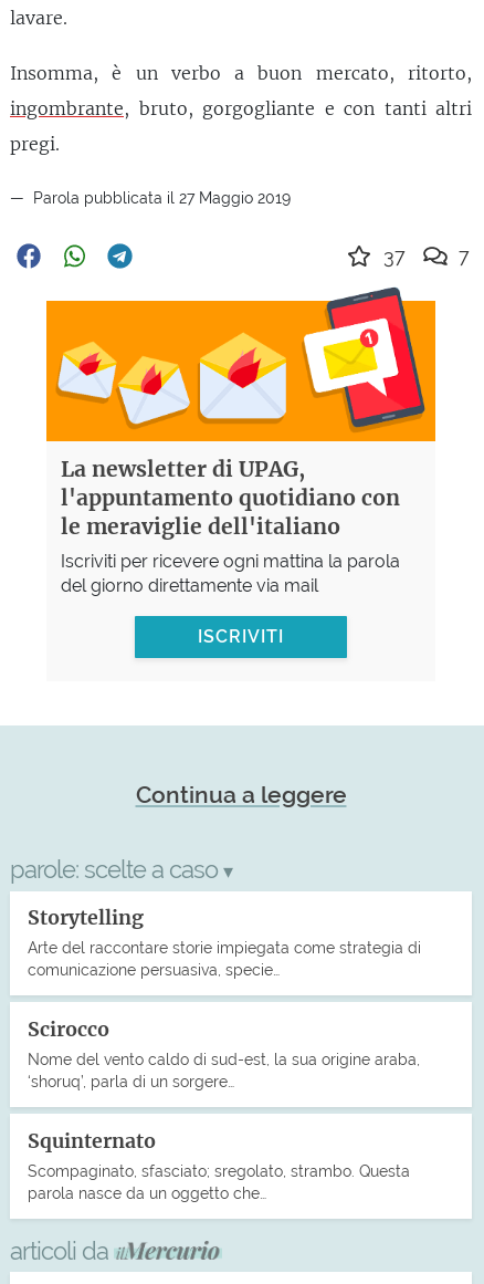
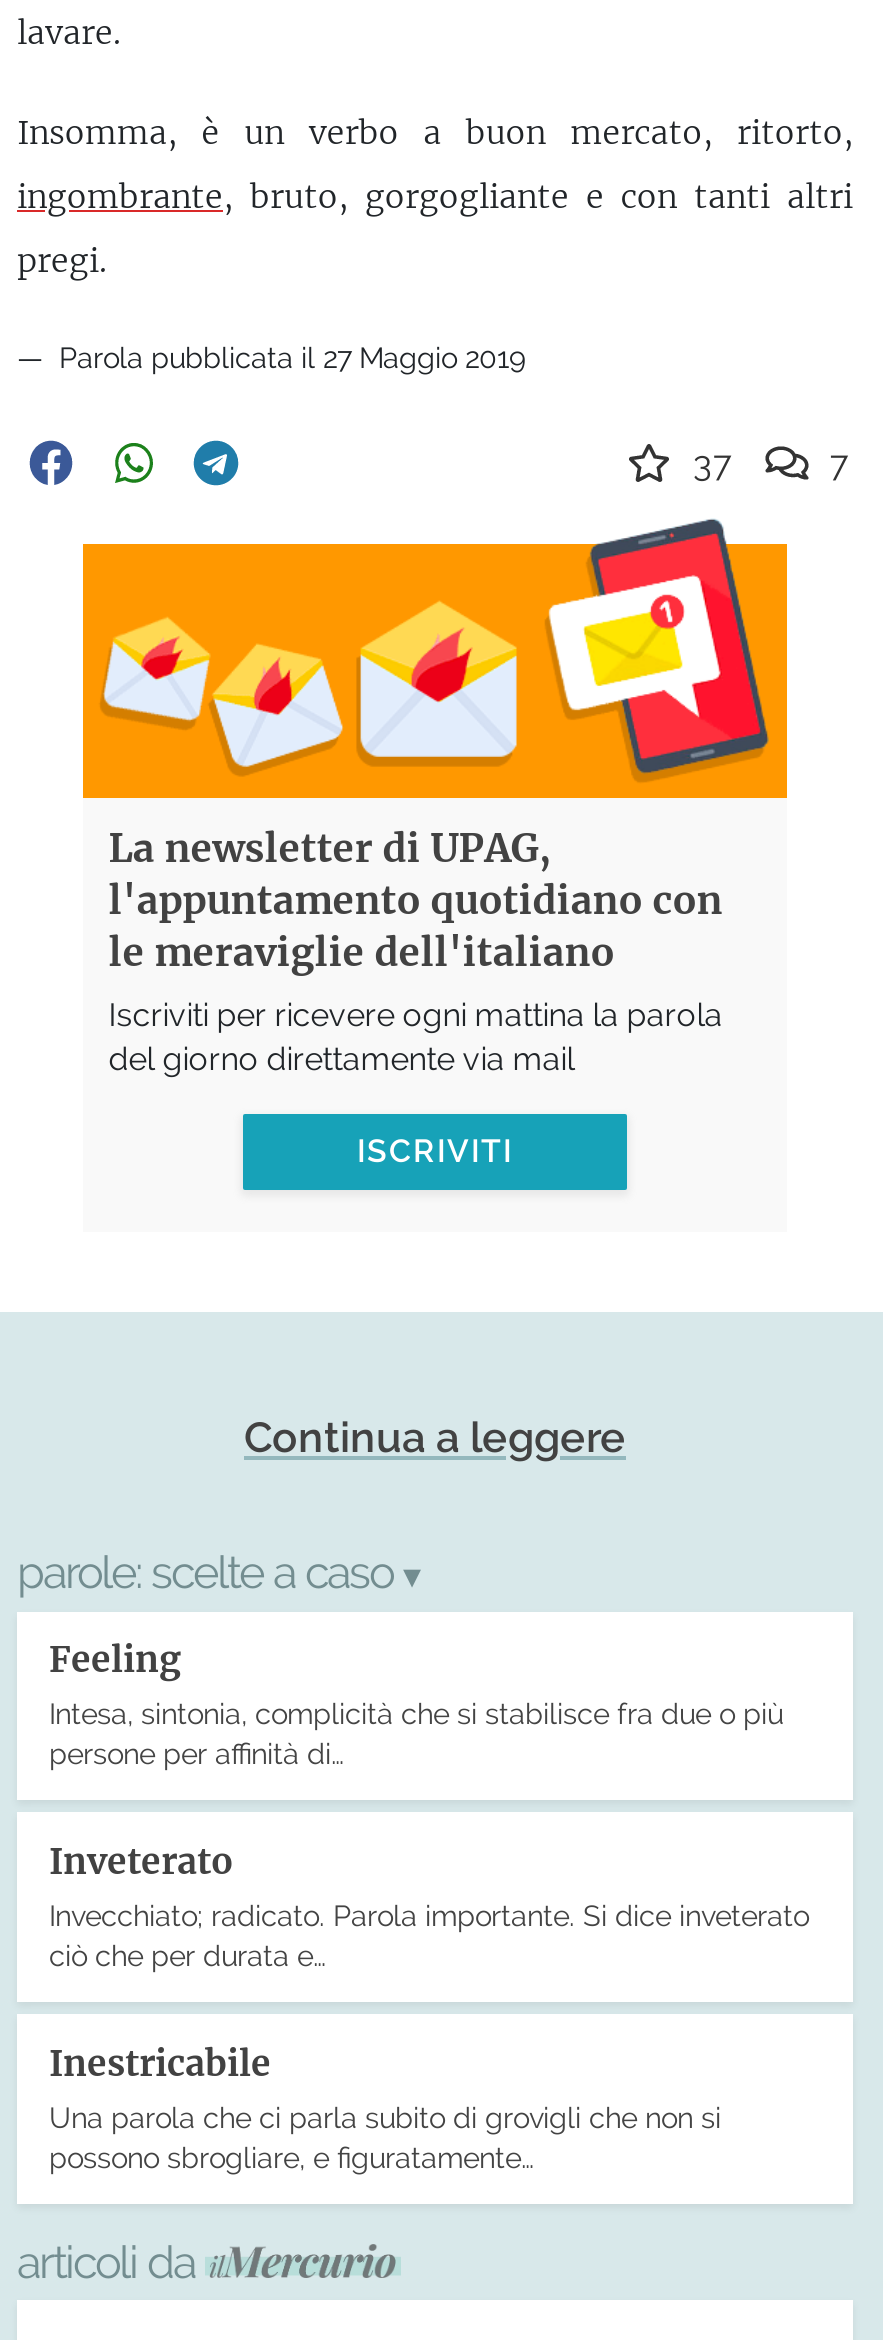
- Storytelling
- Arte del raccontare storie impiegata come strategia di
- comunicazione persuasiva, specie…
+ Feeling
+ Intesa, sintonia, complicità che si stabilisce fra due o più
+ persone per affinità di…

- Scirocco
- Nome del vento caldo di sud-est, la sua origine araba,
- ‘shoruq’, parla di un sorgere…
+ Inveterato
+ Invecchiato; radicato. Parola importante. Si dice inveterato
+ ciò che per durata e…

- Squinternato
- Scompaginato, sfasciato; sregolato, strambo. Questa
- parola nasce da un oggetto che…
+ Inestricabile
+ Una parola che ci parla subito di grovigli che non si
+ possono sbrogliare, e figuratamente…
